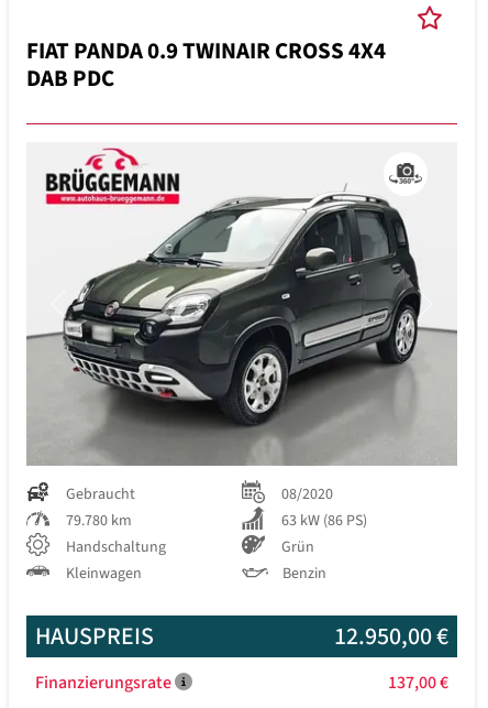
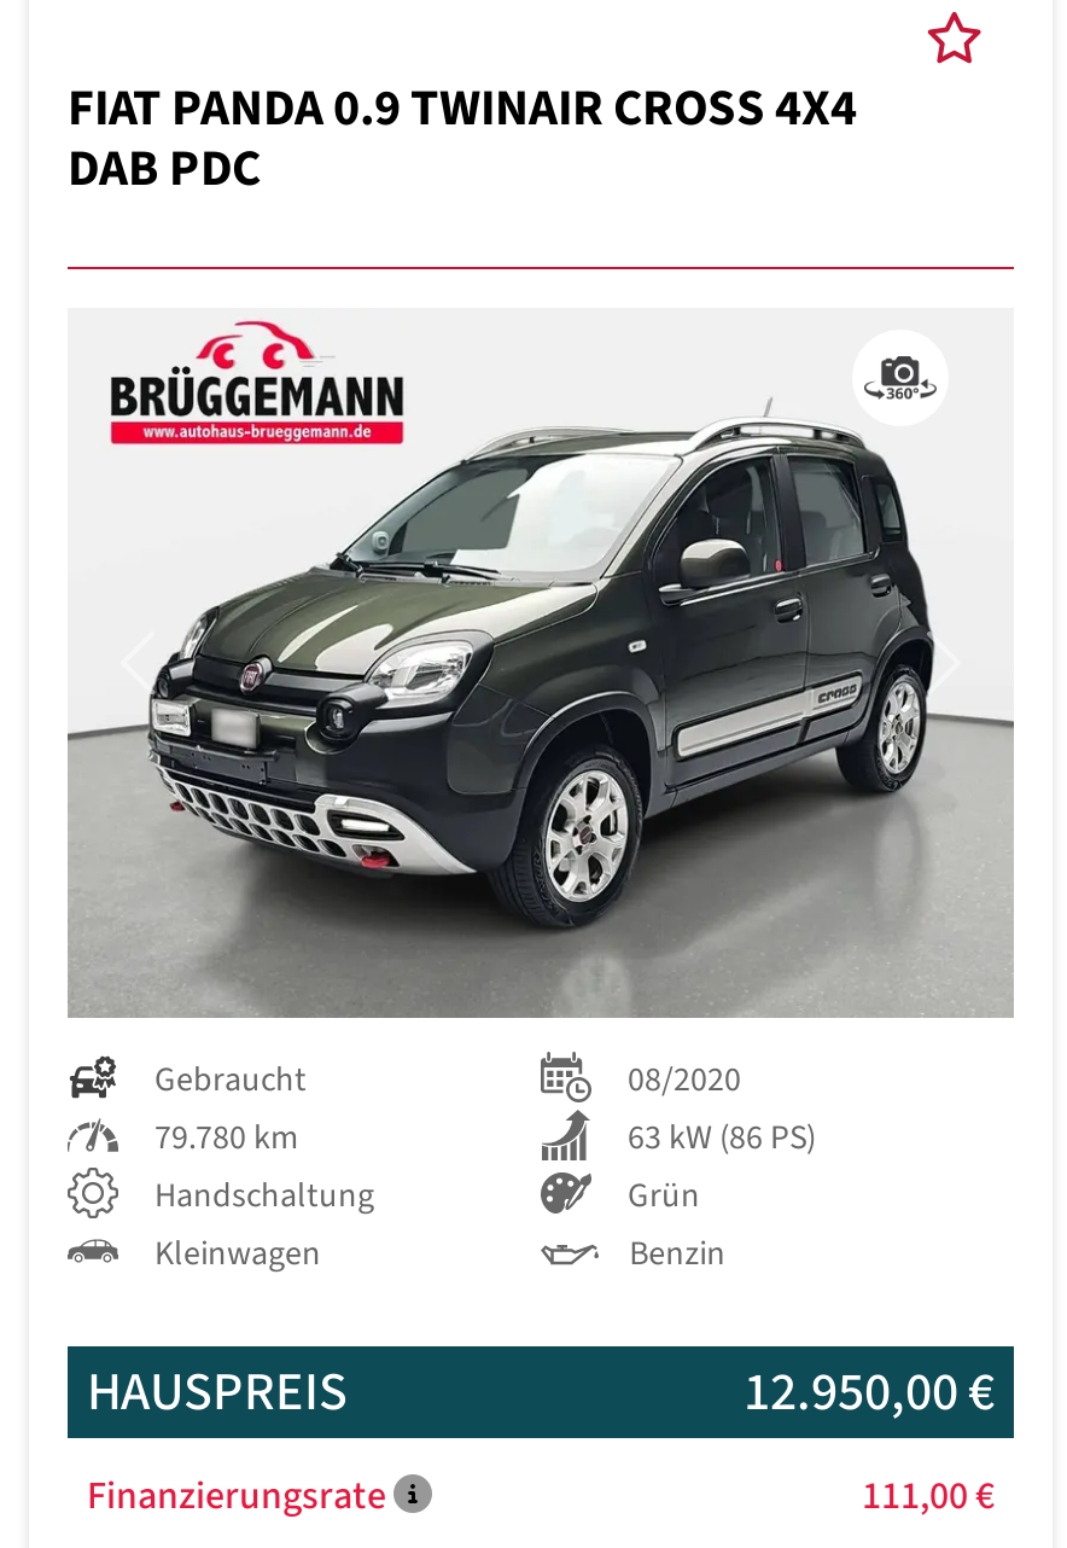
- 137,00 €
+ 111,00 €
